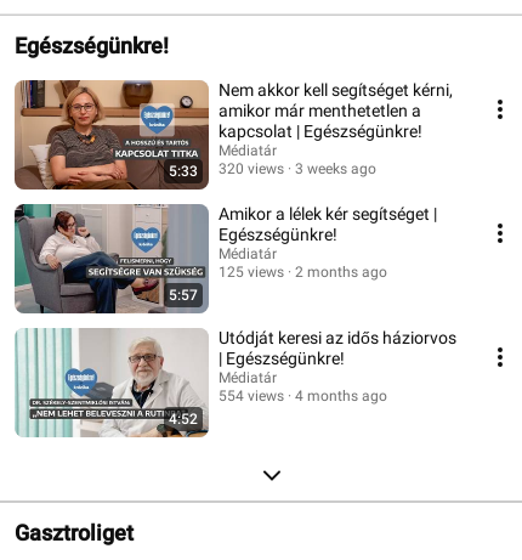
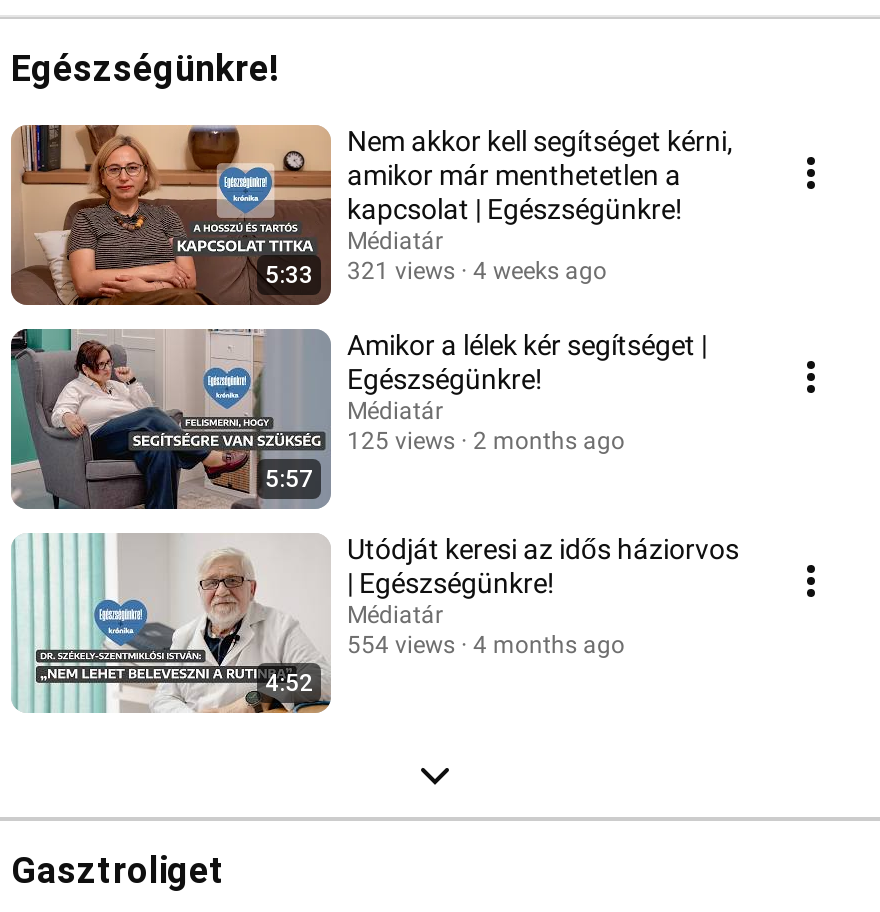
- 320 views
+ 321 views

- 3 weeks ago
+ 4 weeks ago
